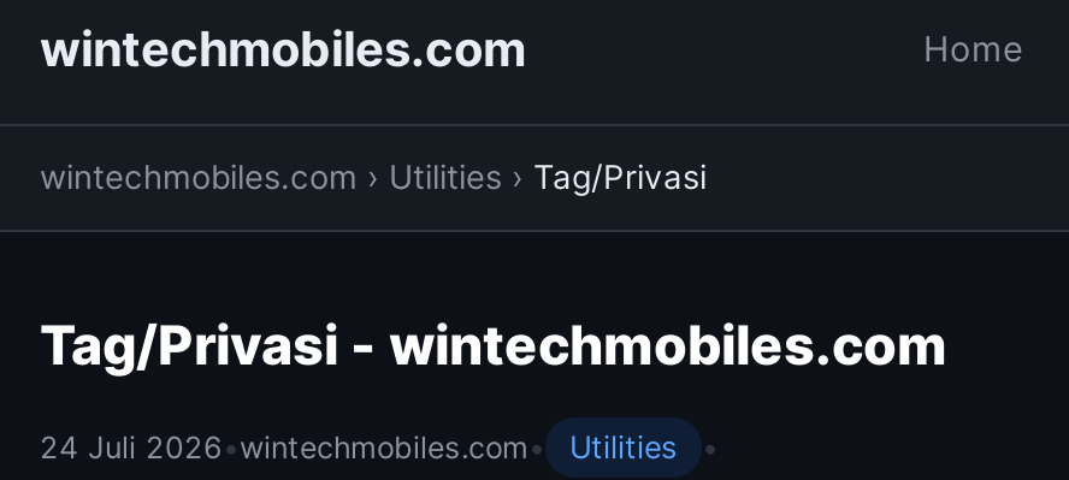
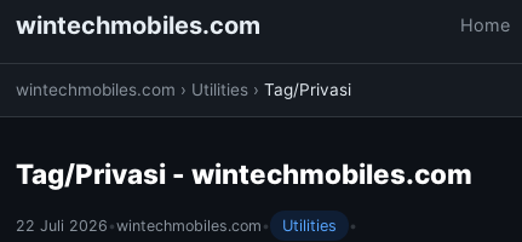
- 24 Juli 2026 • wintechmobiles.com •
+ 22 Juli 2026 • wintechmobiles.com •
